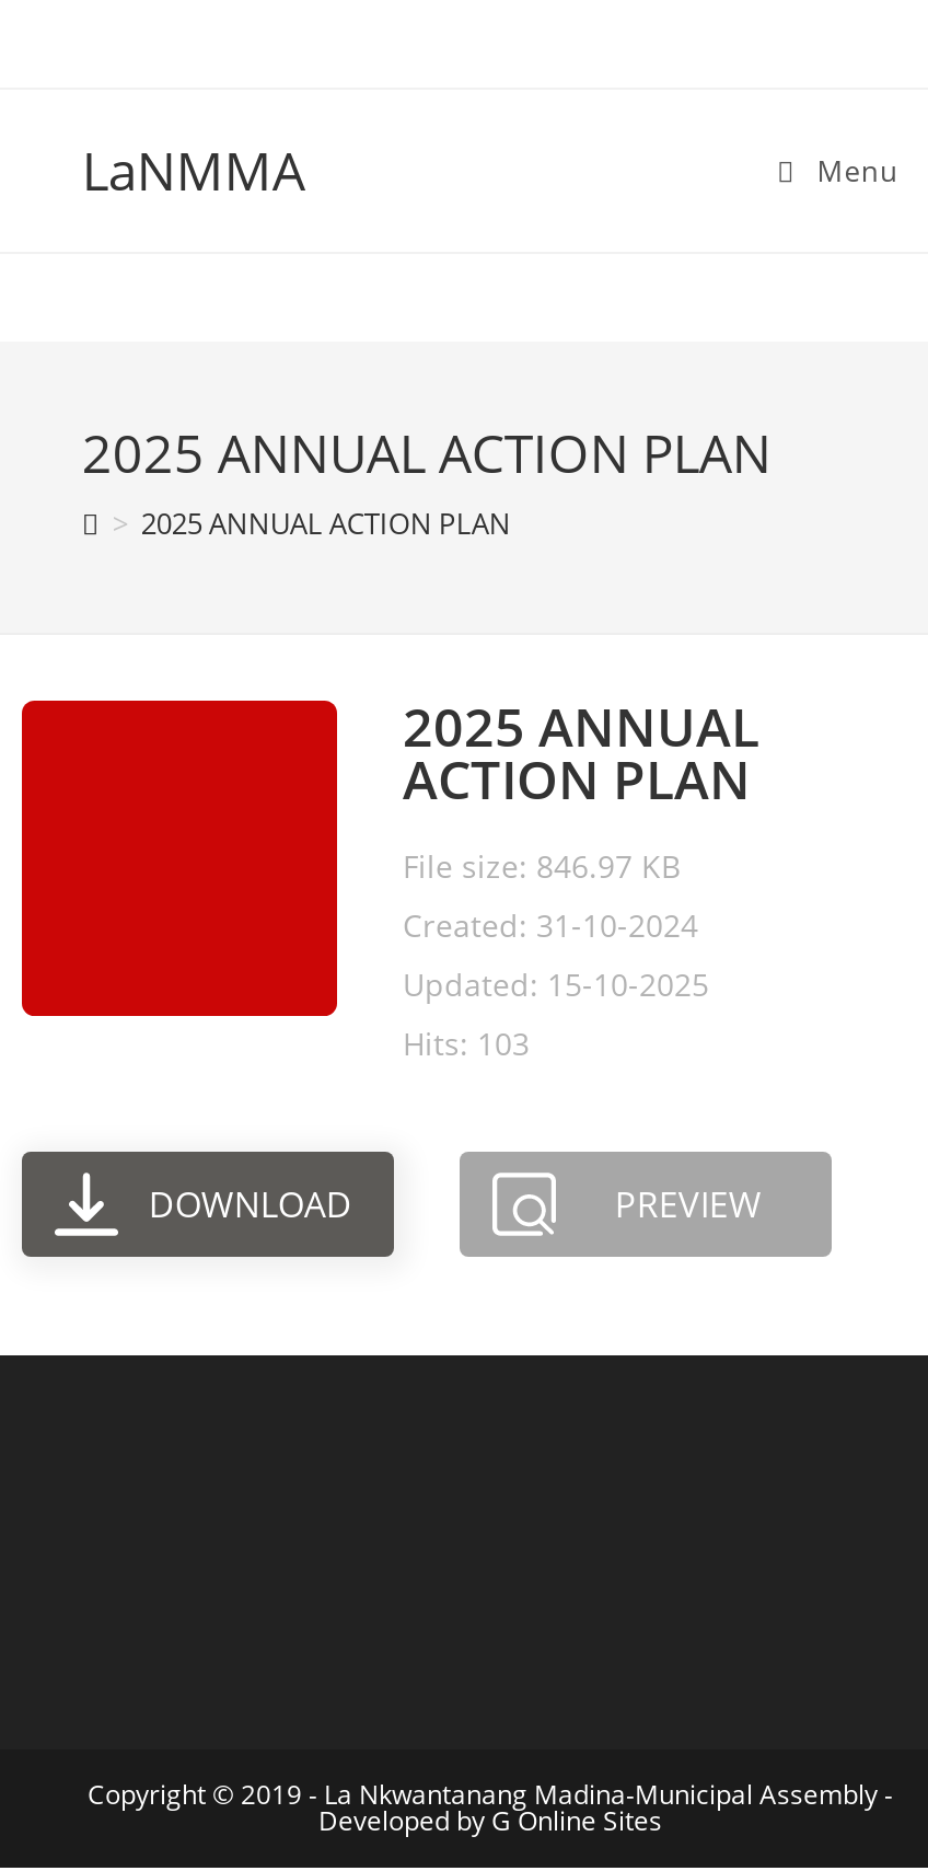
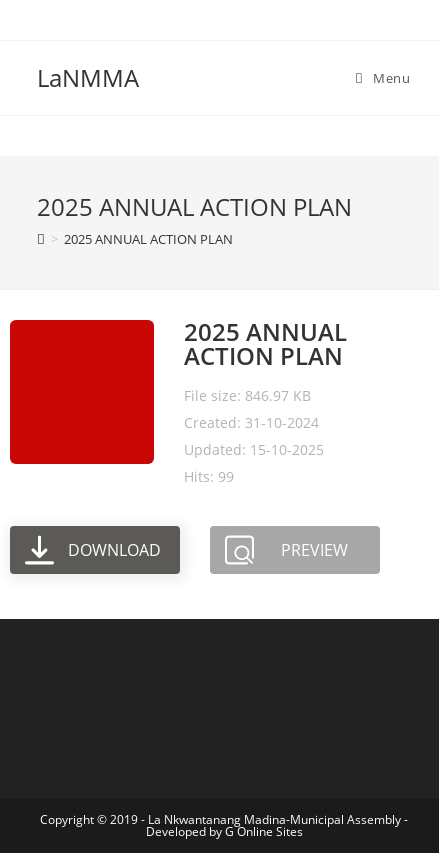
- Hits: 103
+ Hits: 99
